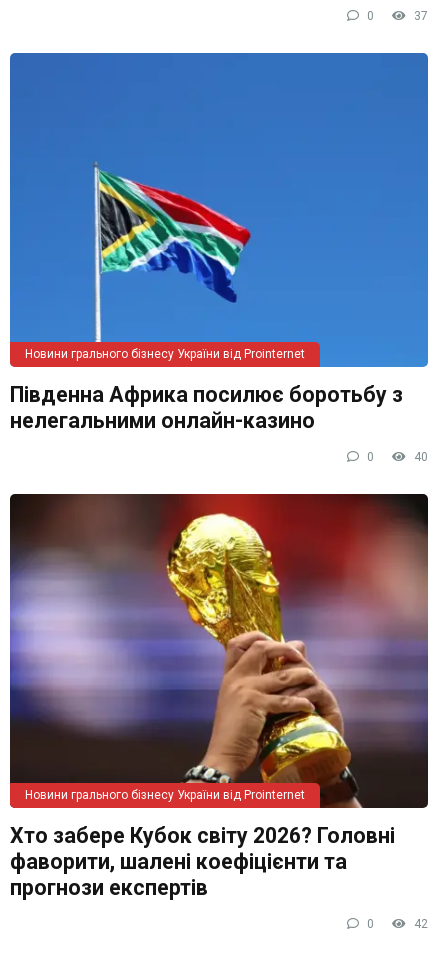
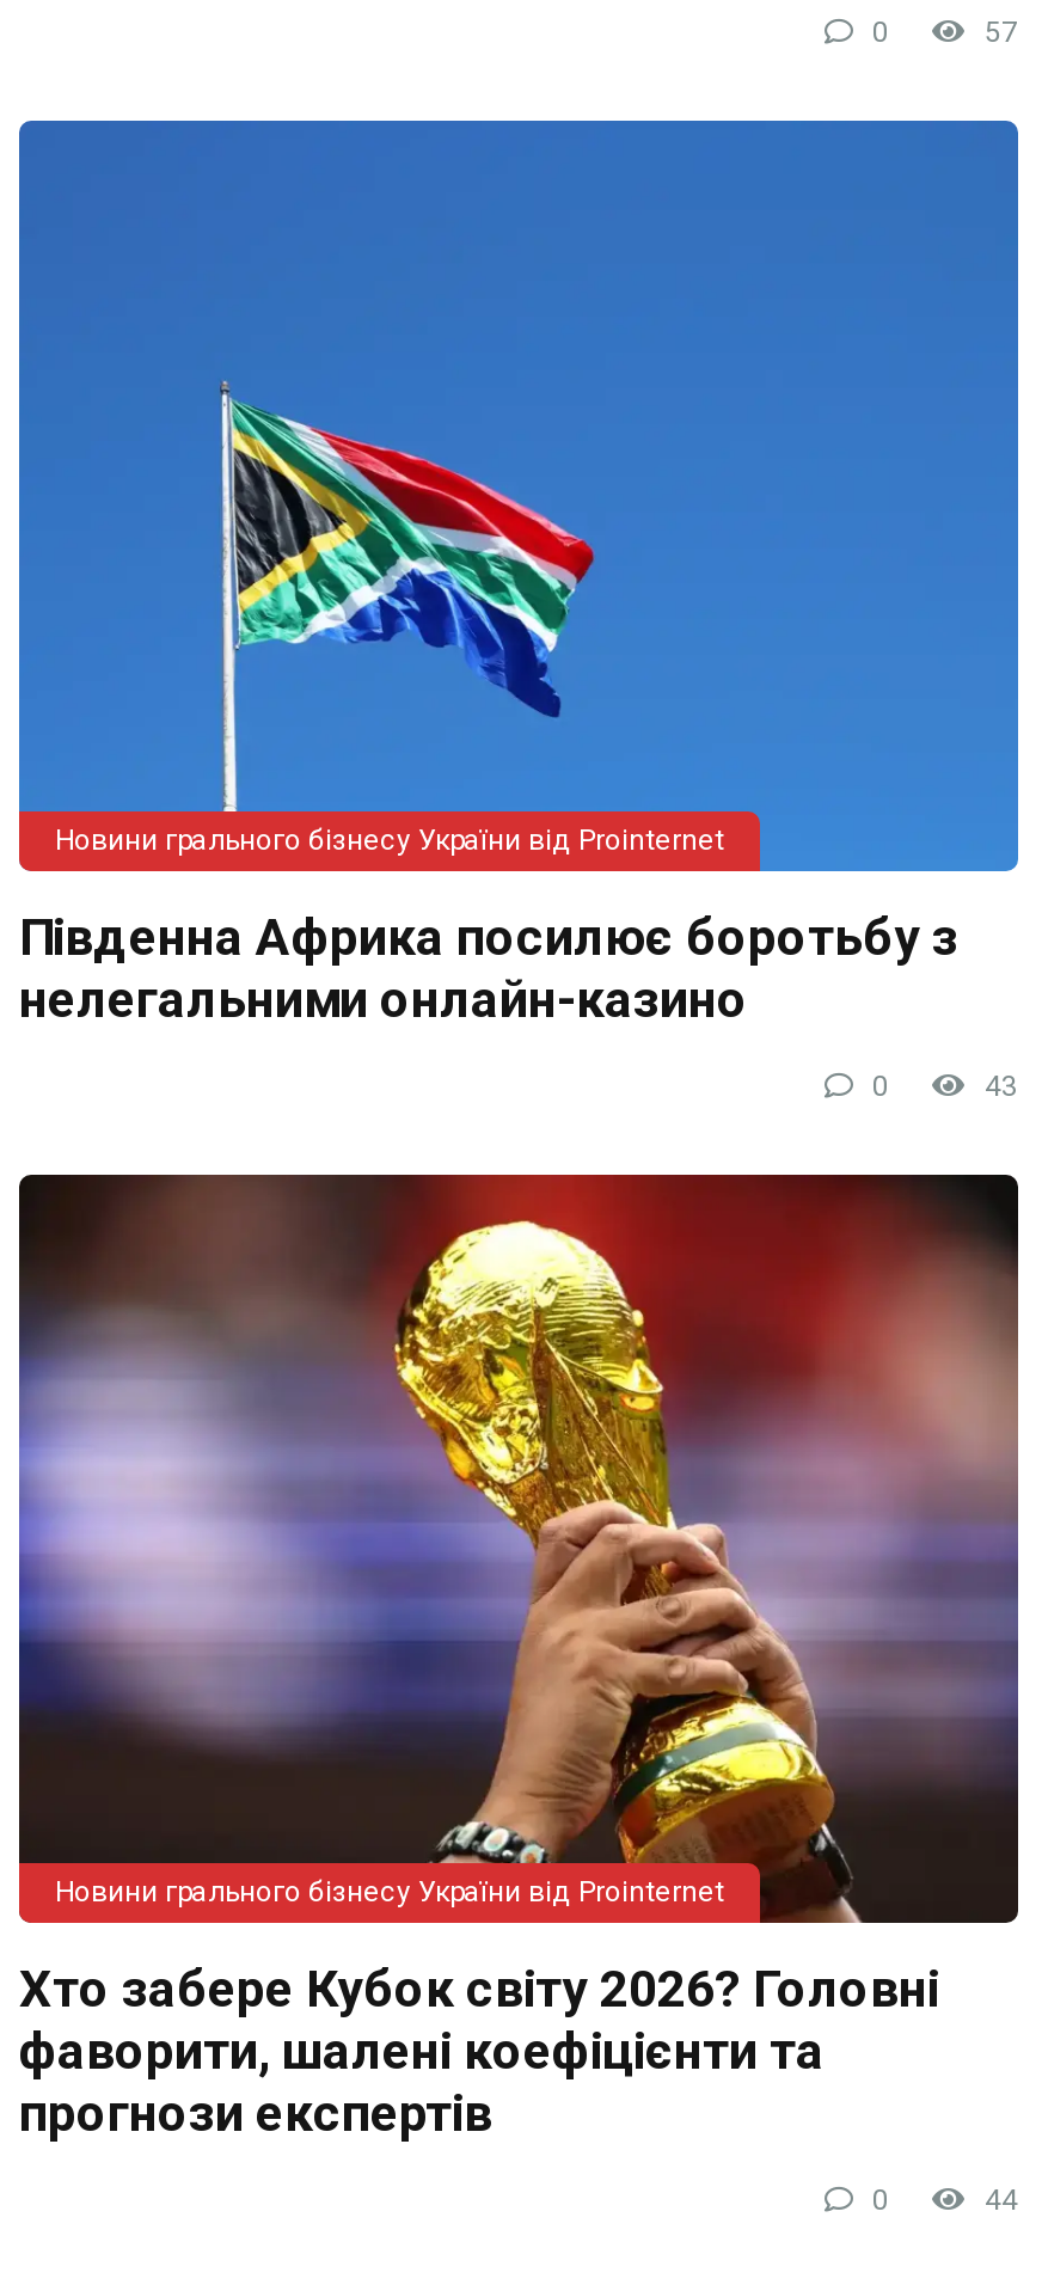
- 37
+ 57

- 40
+ 43

- 42
+ 44
